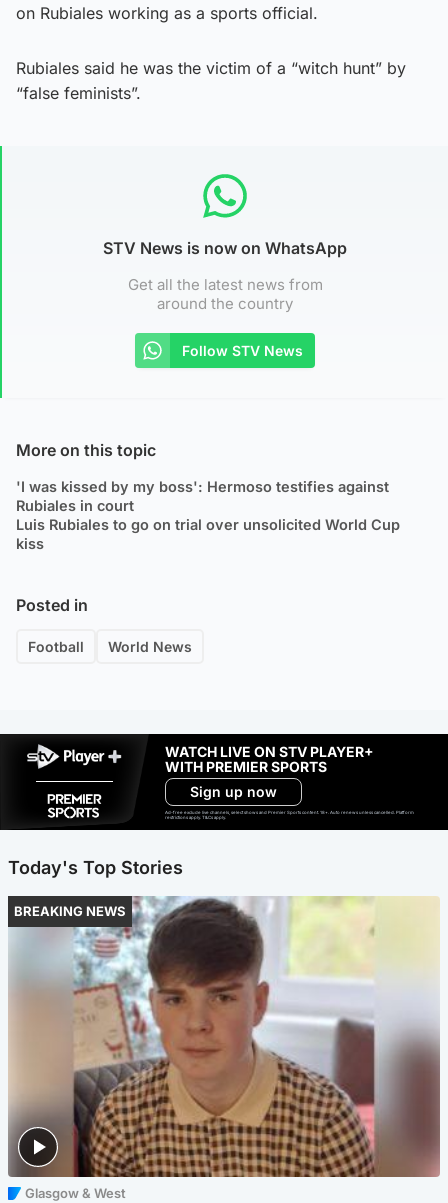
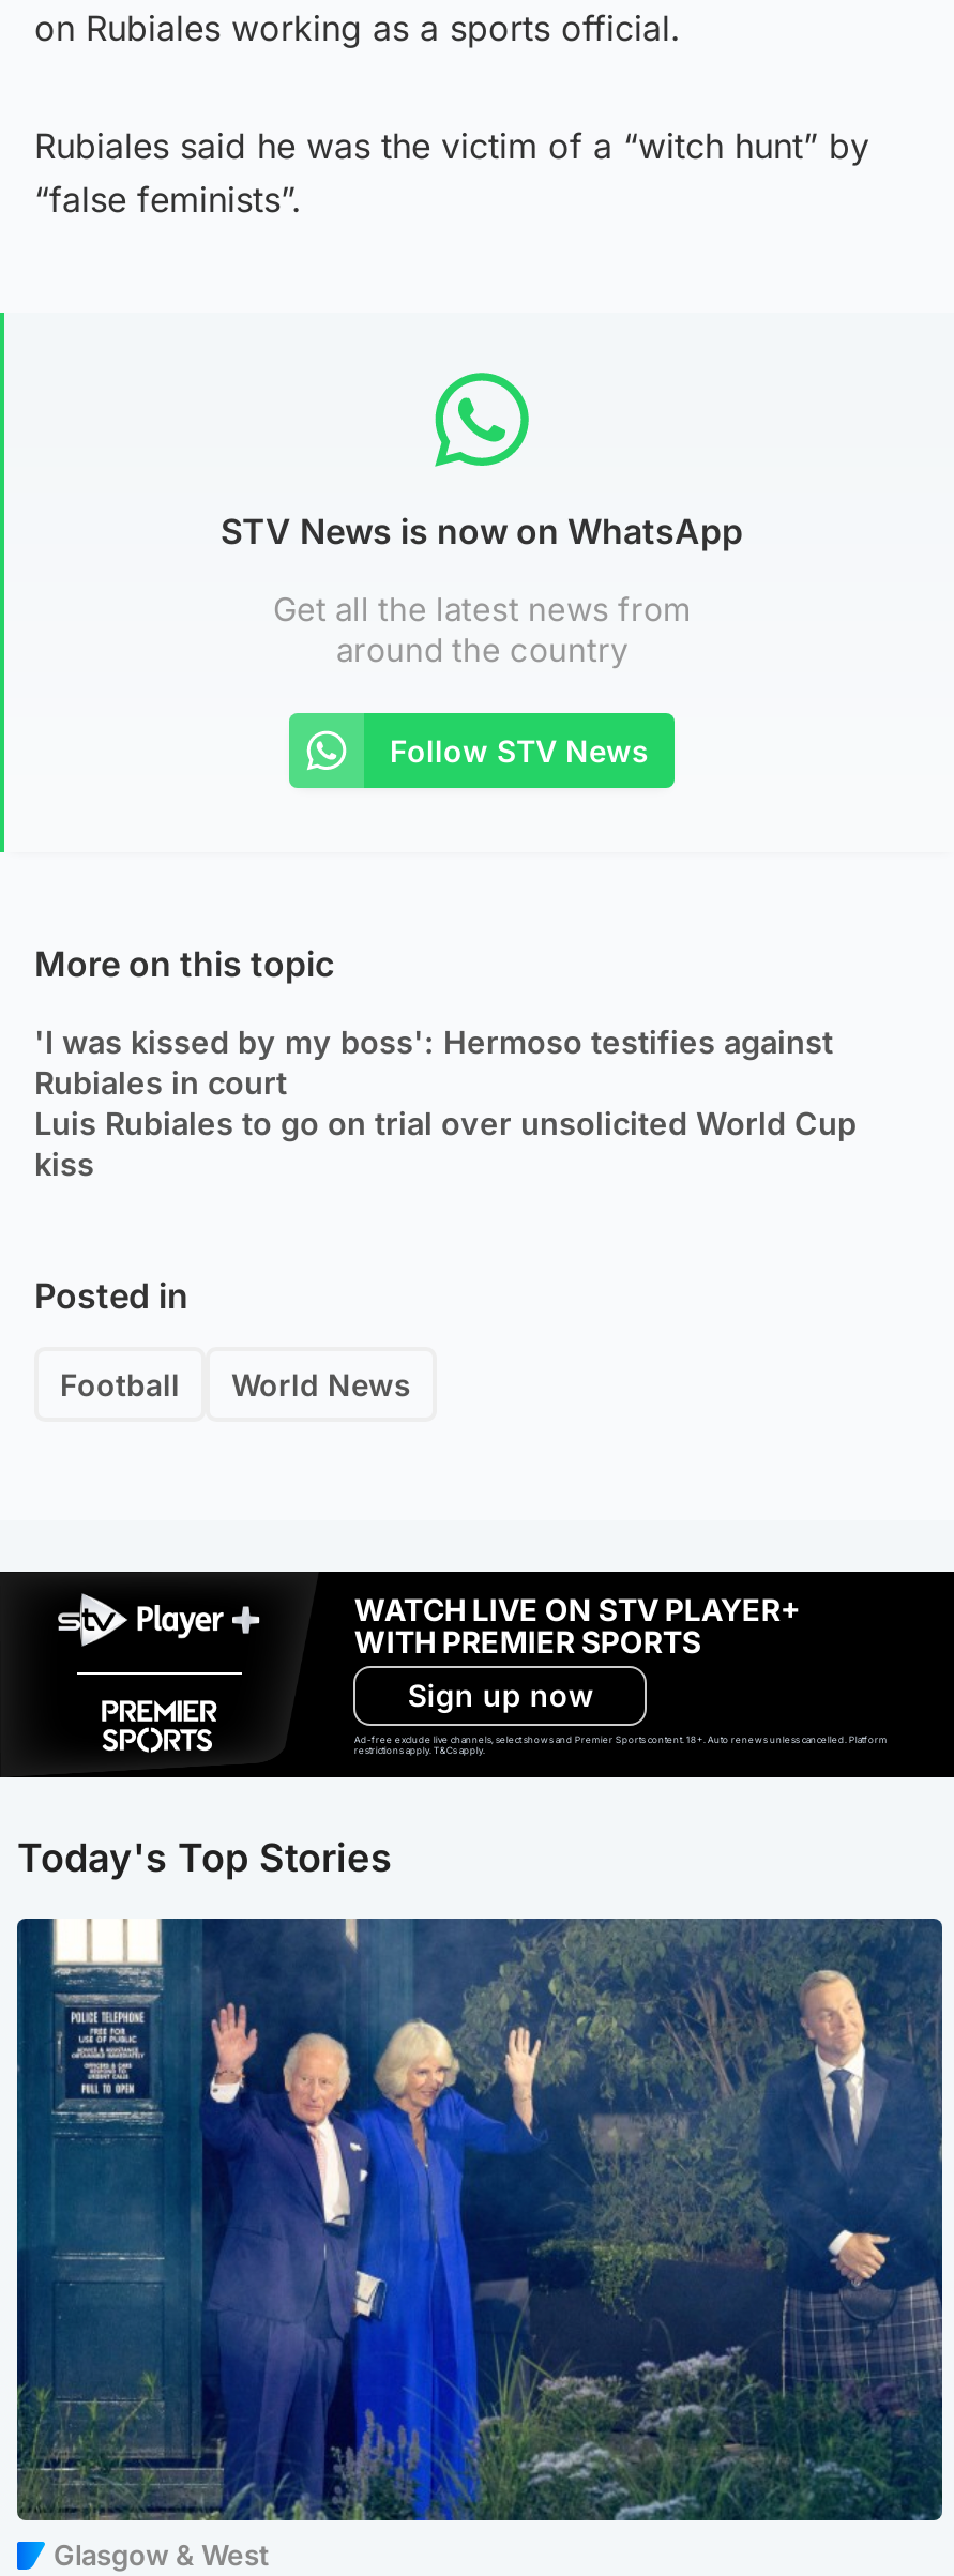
- [image]
+ [image]

- BREAKING NEWS
